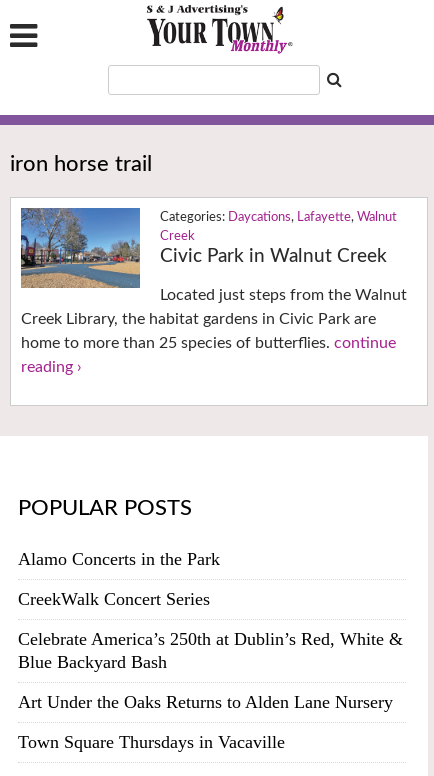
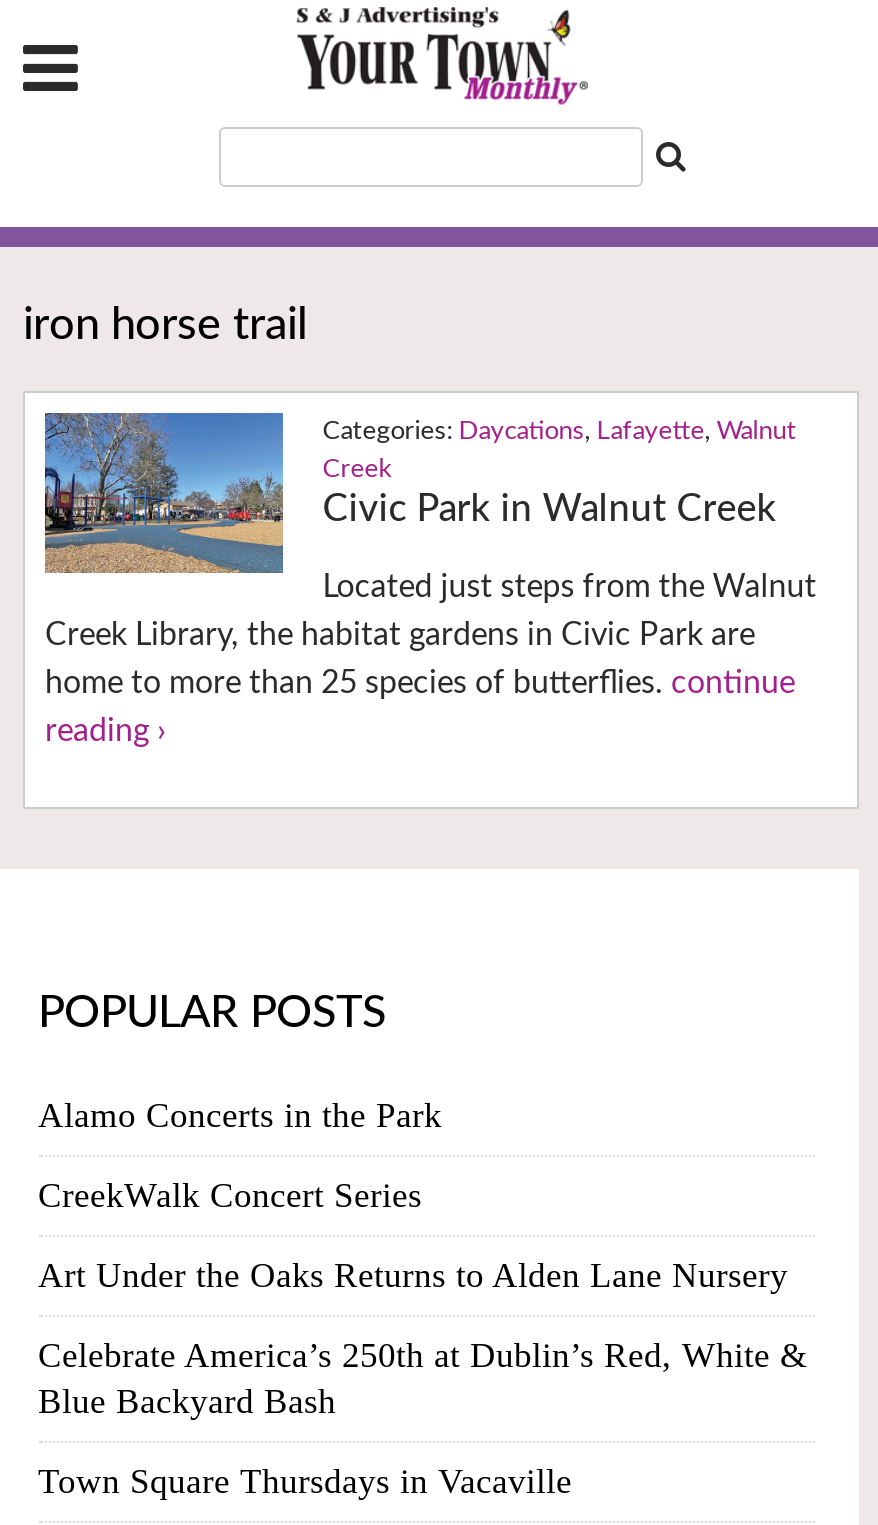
moved down: Celebrate America’s 250th at Dublin’s Red, White & | Blue Backyard Bash

moved up: Art Under the Oaks Returns to Alden Lane Nursery
